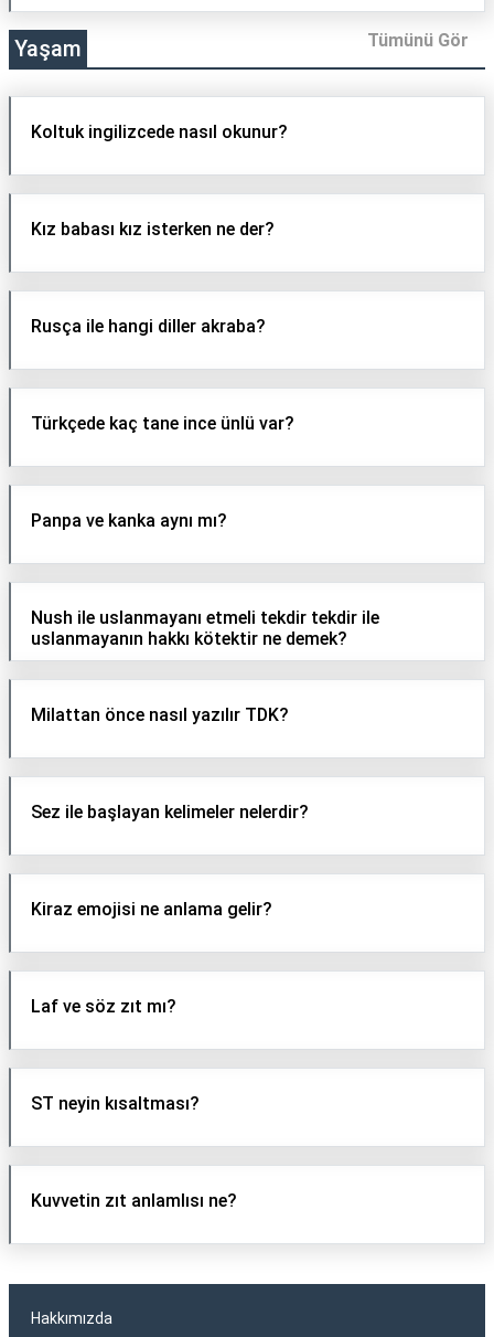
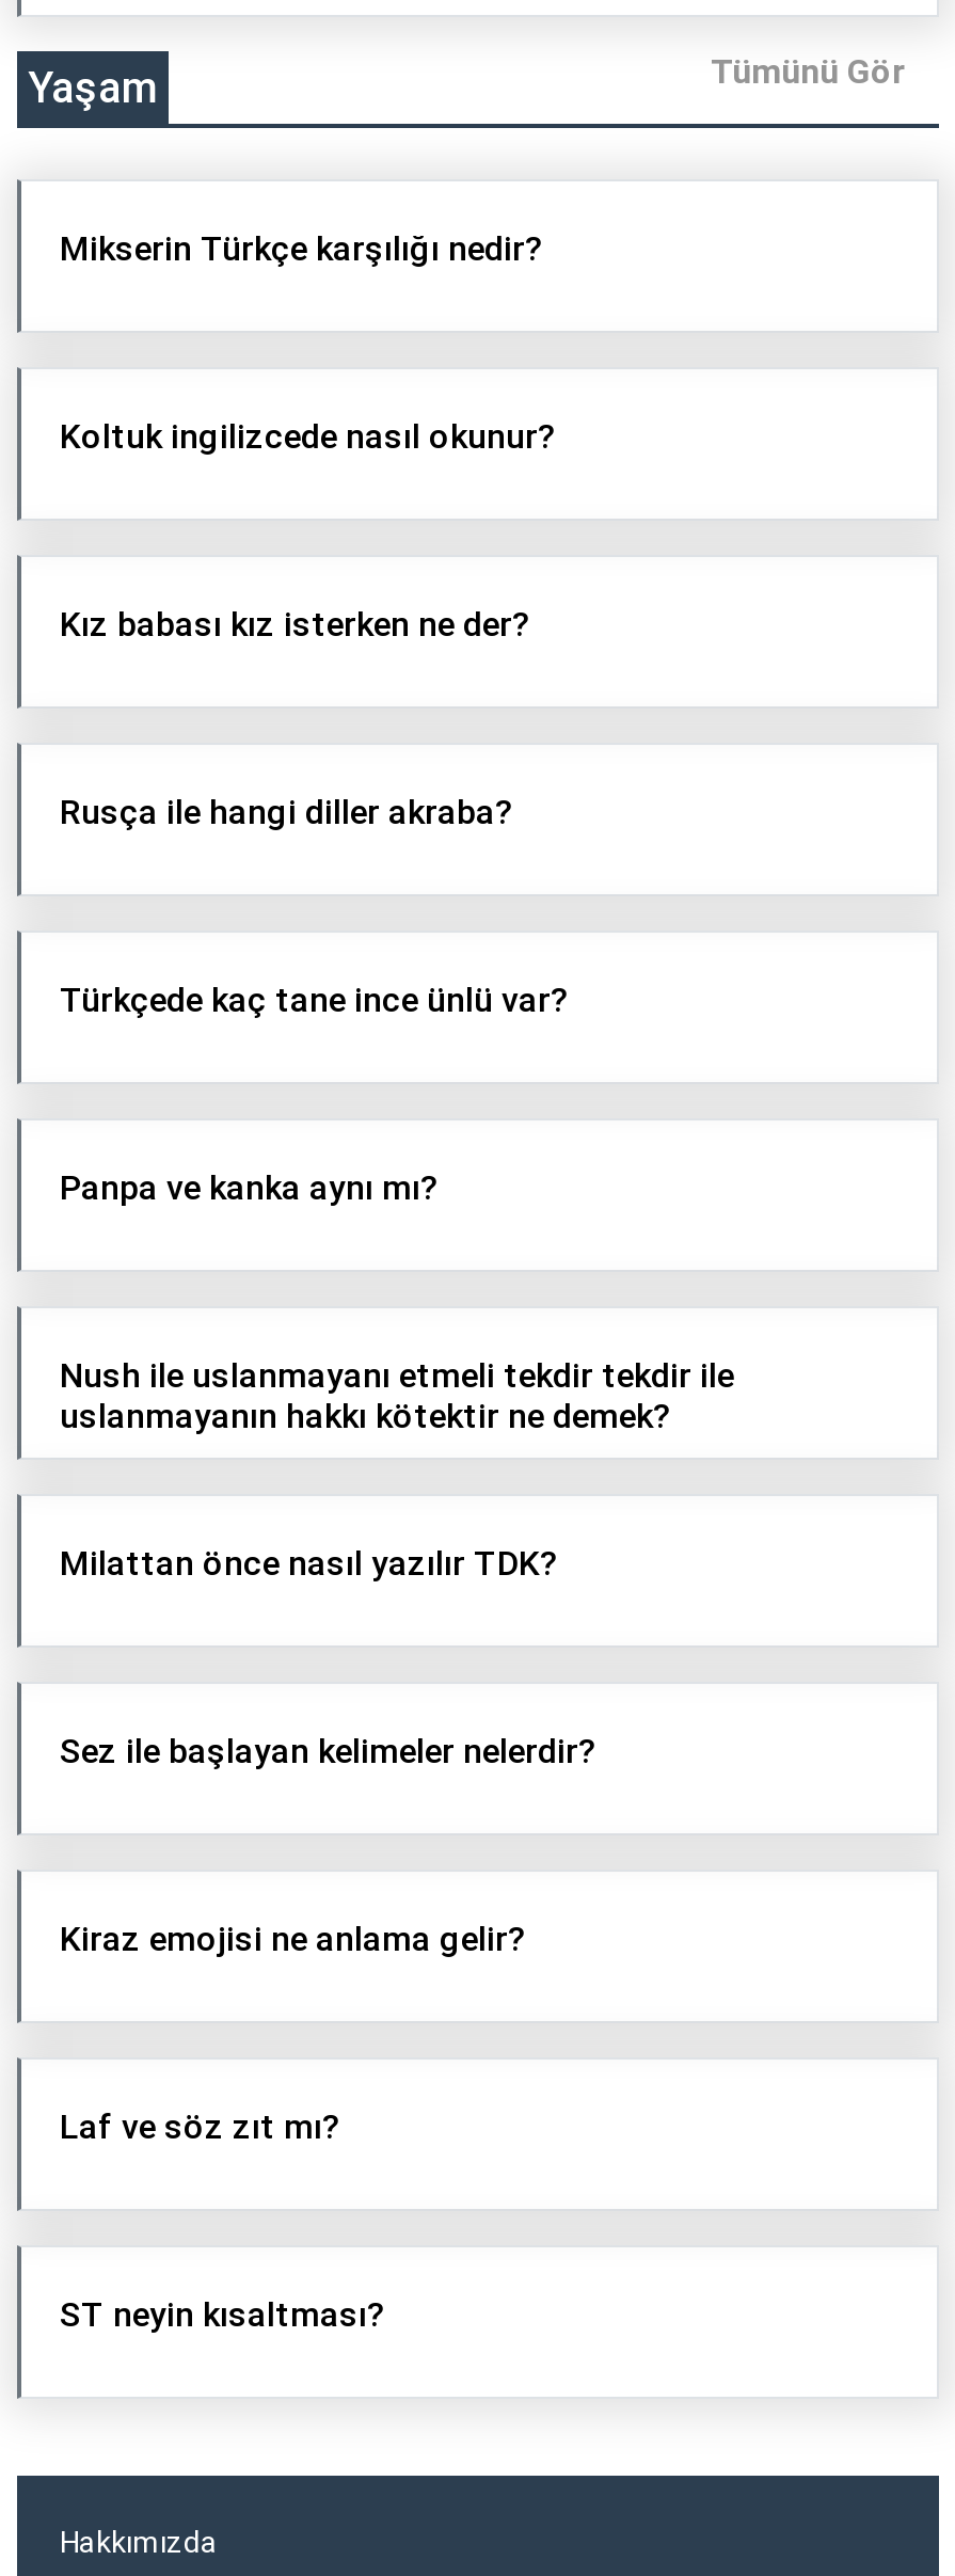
+ Mikserin Türkçe karşılığı nedir?

moved down: Koltuk ingilizcede nasıl okunur? | Kız babası kız isterken ne der? | Rusça ile hangi diller akraba? | ... | Laf ve söz zıt mı? | ST neyin kısaltması?

- Kuvvetin zıt anlamlısı ne?
